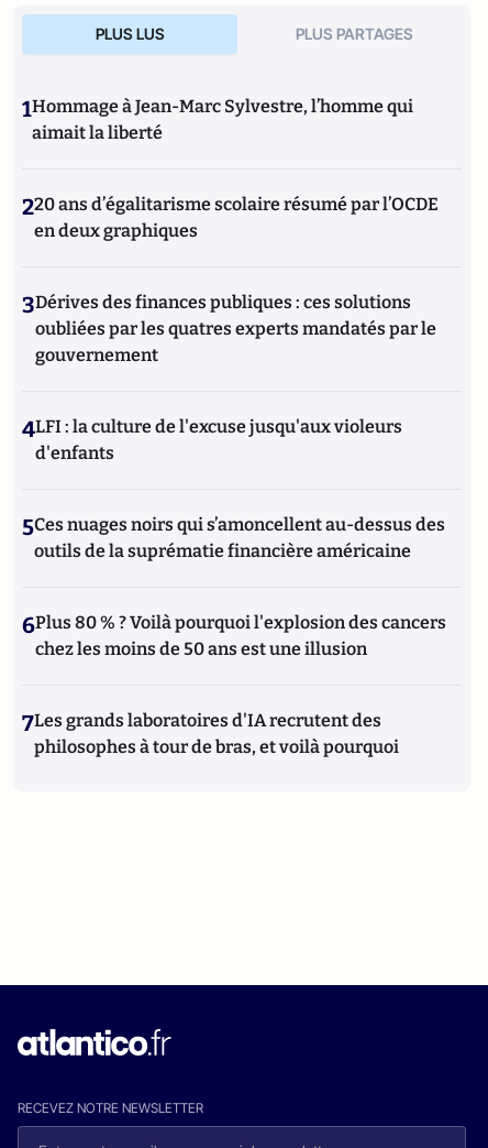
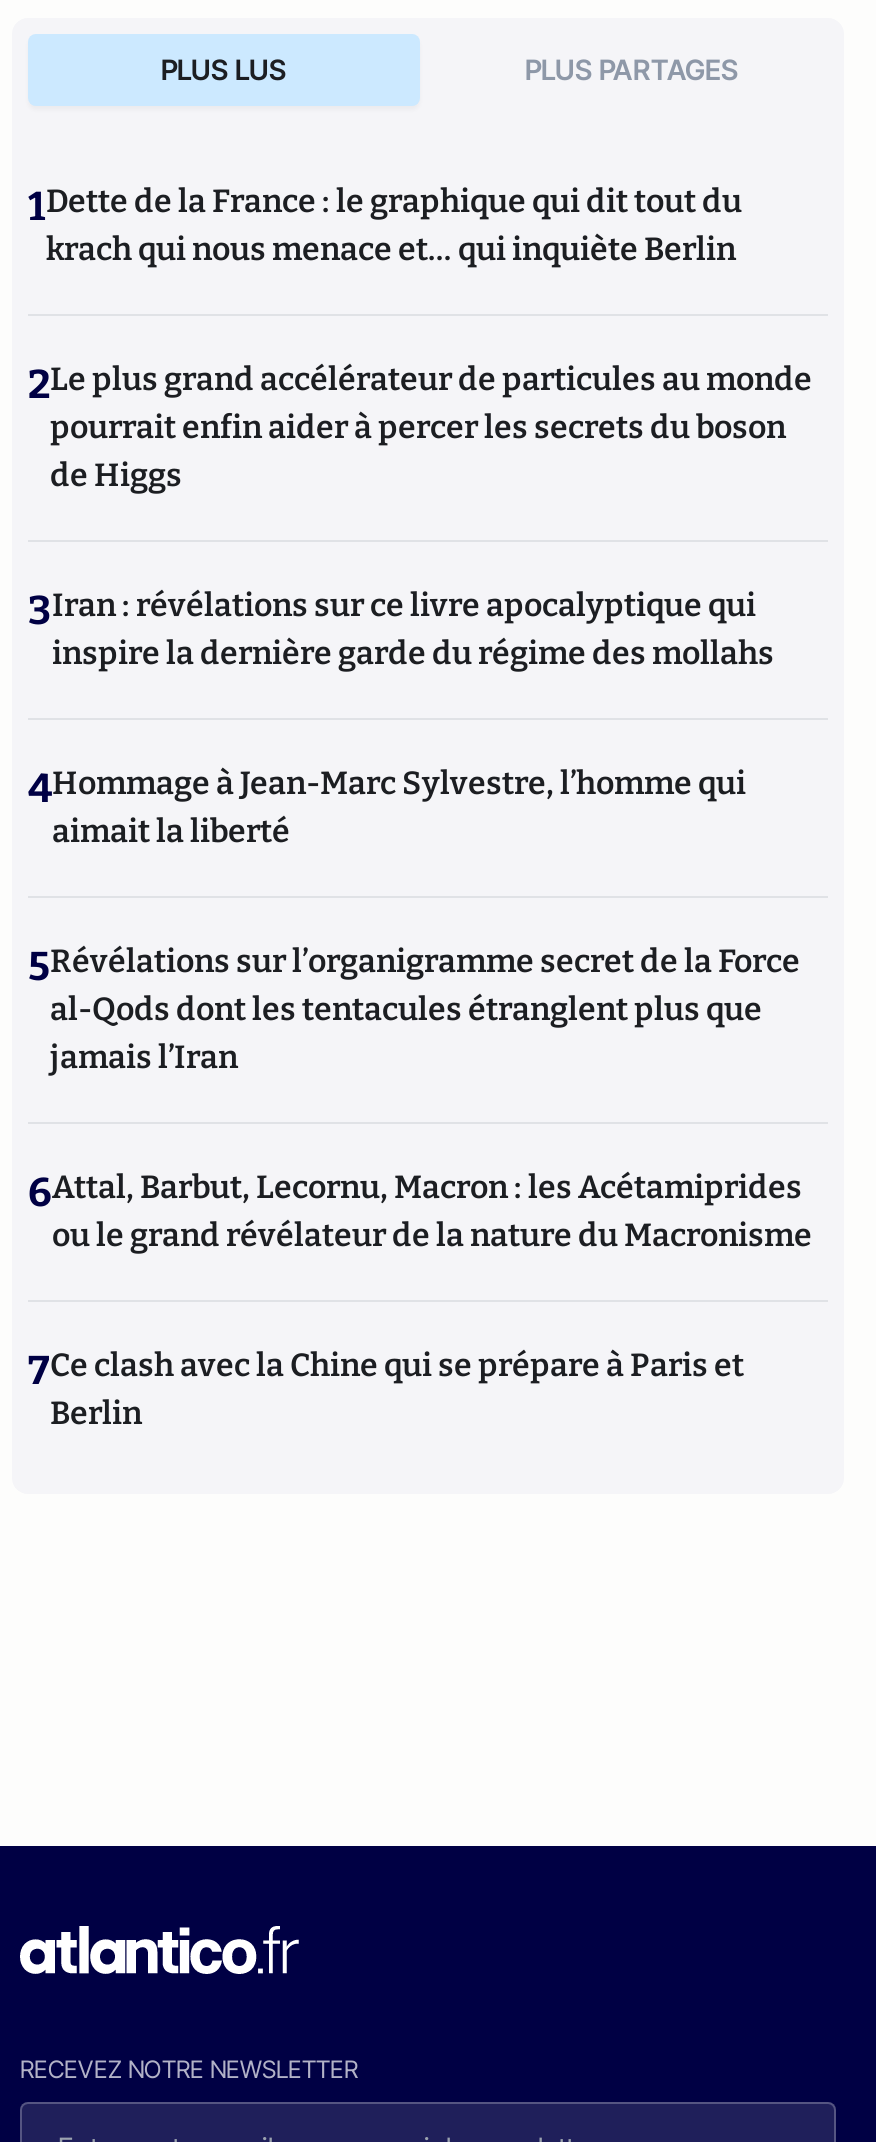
- 1Hommage à Jean-Marc Sylvestre, l’homme qui
+ 1Dette de la France : le graphique qui dit tout du
+ krach qui nous menace et… qui inquiète Berlin
+ 2Le plus grand accélérateur de particules au monde
+ pourrait enfin aider à percer les secrets du boson
+ de Higgs
+ 3Iran : révélations sur ce livre apocalyptique qui
+ inspire la dernière garde du régime des mollahs
+ 4Hommage à Jean-Marc Sylvestre, l’homme qui

moved down: aimait la liberté

- 220 ans d’égalitarisme scolaire résumé par l’OCDE
- en deux graphiques
- 3Dérives des finances publiques : ces solutions
- oubliées par les quatres experts mandatés par le
- gouvernement
- 4LFI : la culture de l'excuse jusqu'aux violeurs
- d'enfants
- 5Ces nuages noirs qui s’amoncellent au-dessus des
- outils de la suprématie financière américaine
- 6Plus 80 % ? Voilà pourquoi l'explosion des cancers
- chez les moins de 50 ans est une illusion
- 7Les grands laboratoires d'IA recrutent des
- philosophes à tour de bras, et voilà pourquoi
+ 5Révélations sur l’organigramme secret de la Force
+ al-Qods dont les tentacules étranglent plus que
+ jamais l’Iran
+ 6Attal, Barbut, Lecornu, Macron : les Acétamiprides
+ ou le grand révélateur de la nature du Macronisme
+ 7Ce clash avec la Chine qui se prépare à Paris et
+ Berlin
